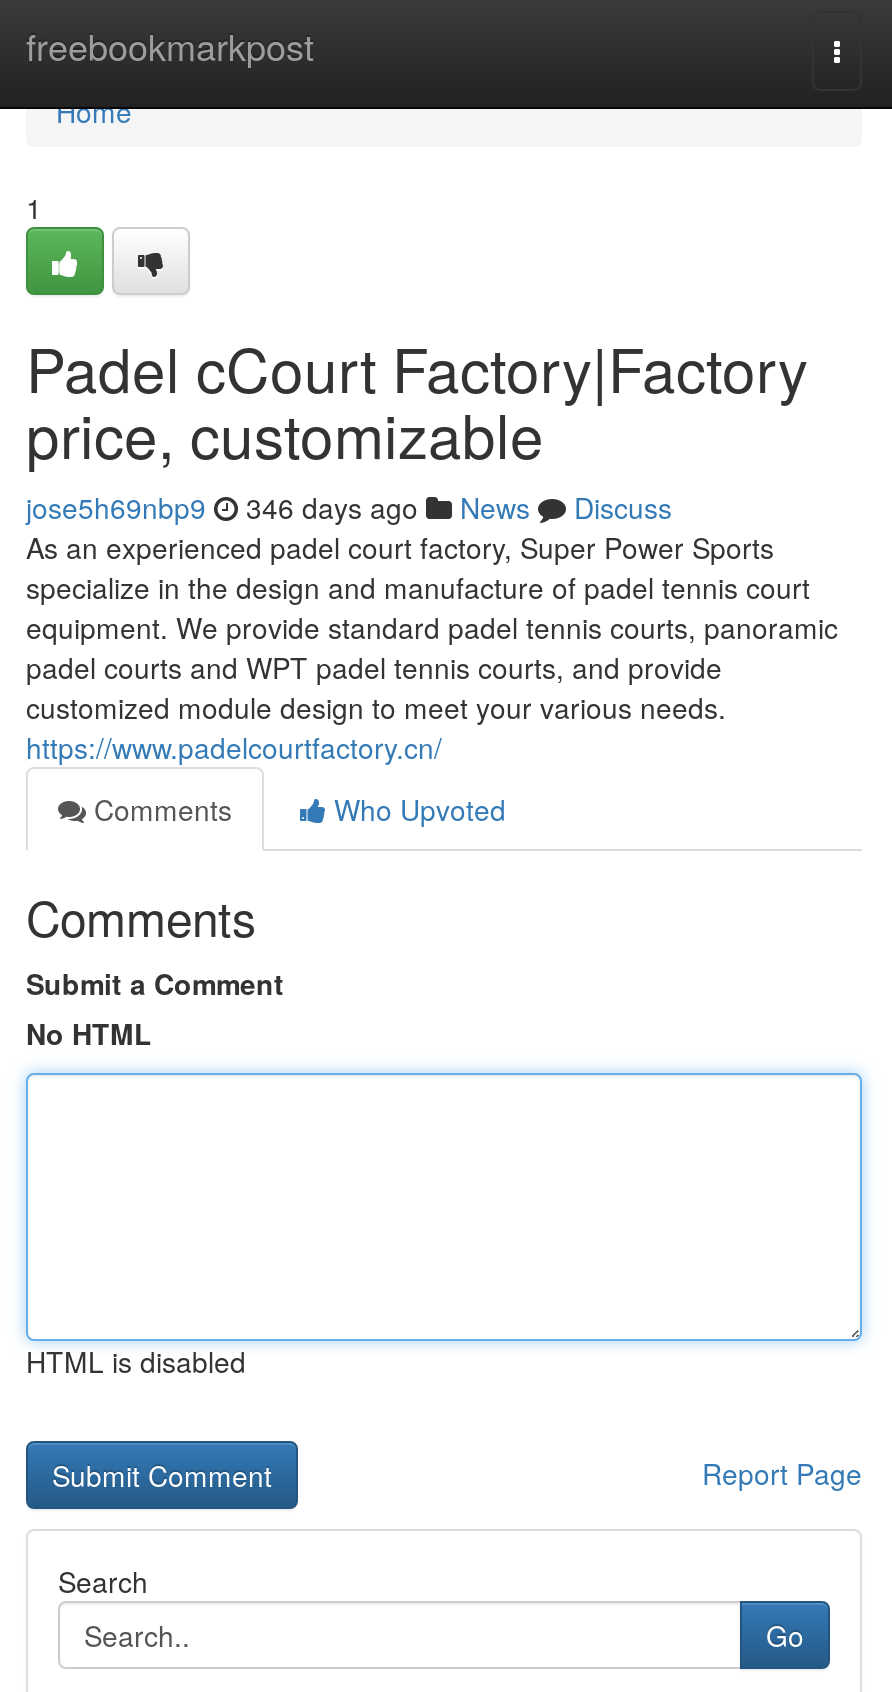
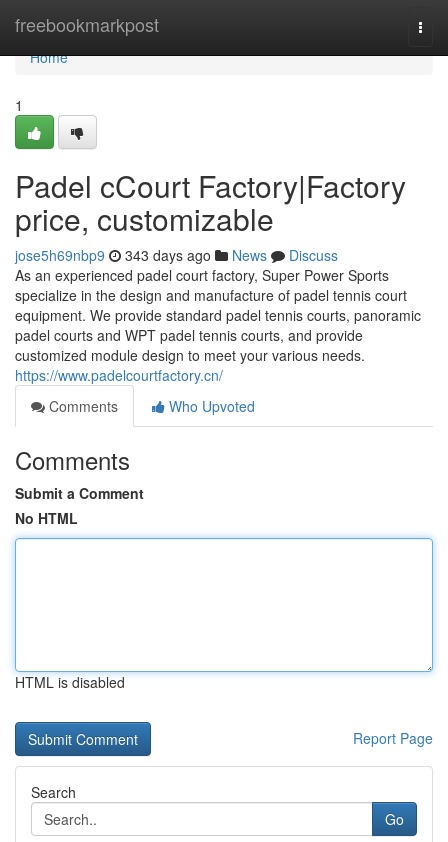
- jose5h69nbp9 346 days ago News Discuss
+ jose5h69nbp9 343 days ago News Discuss
